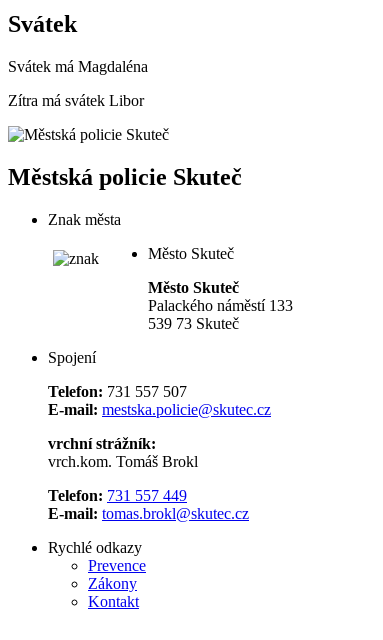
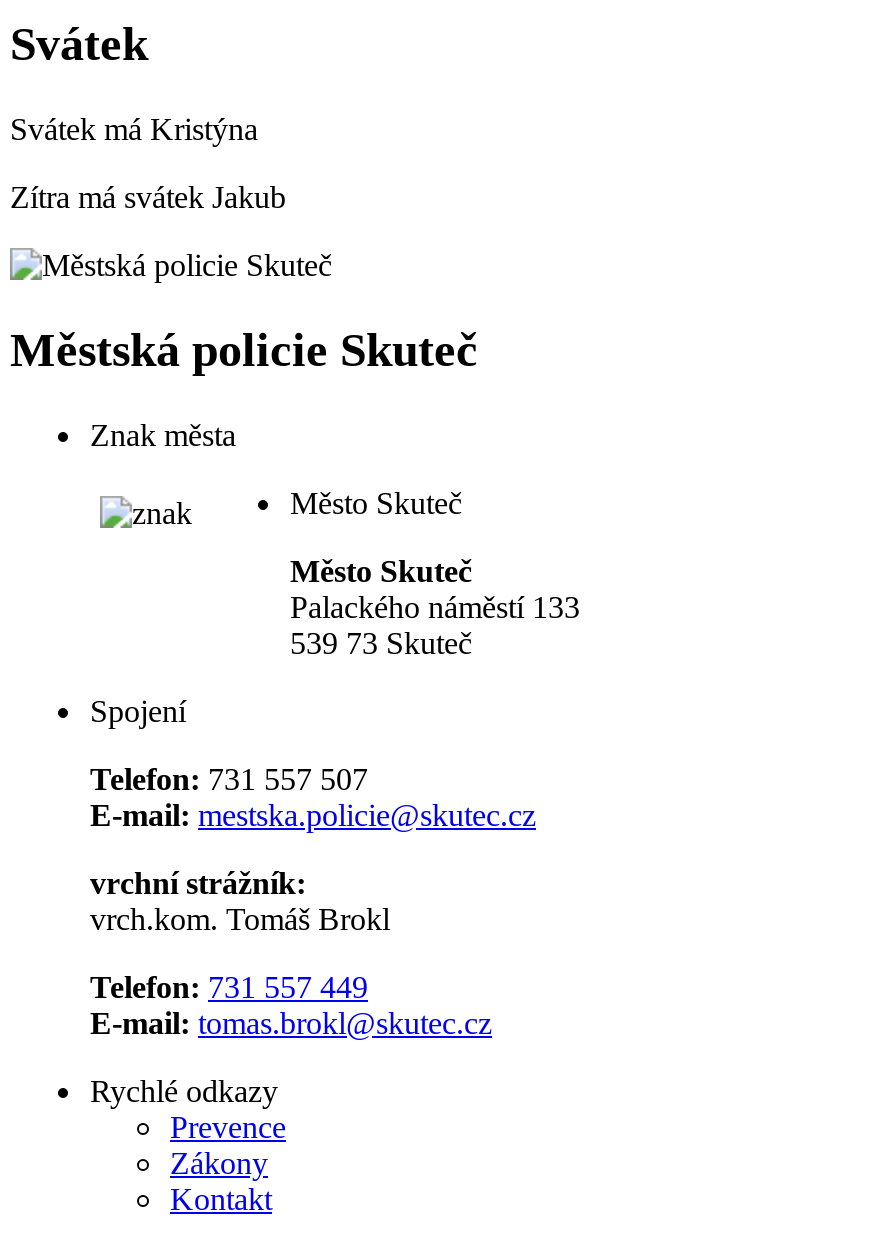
- Svátek má Magdaléna
+ Svátek má Kristýna

- Zítra má svátek Libor
+ Zítra má svátek Jakub
